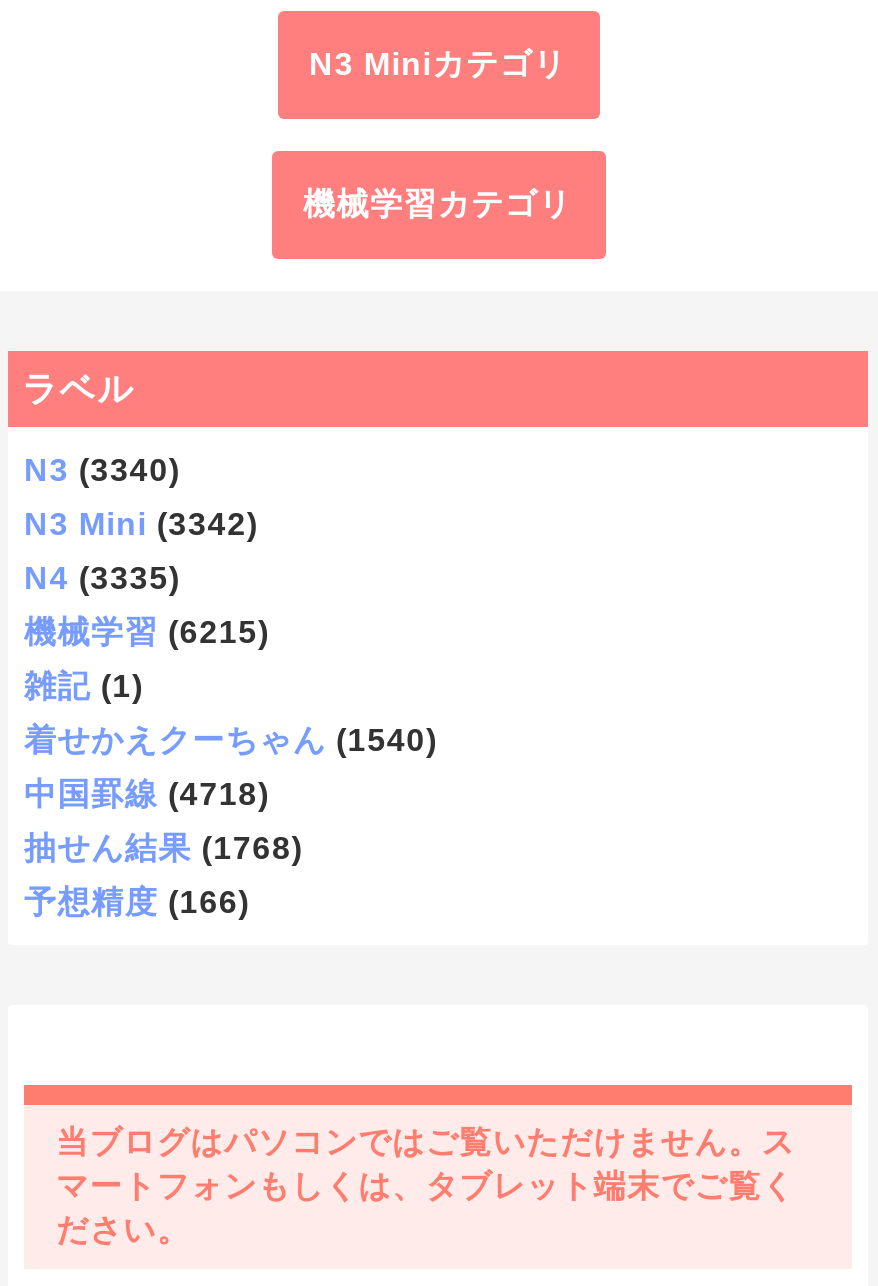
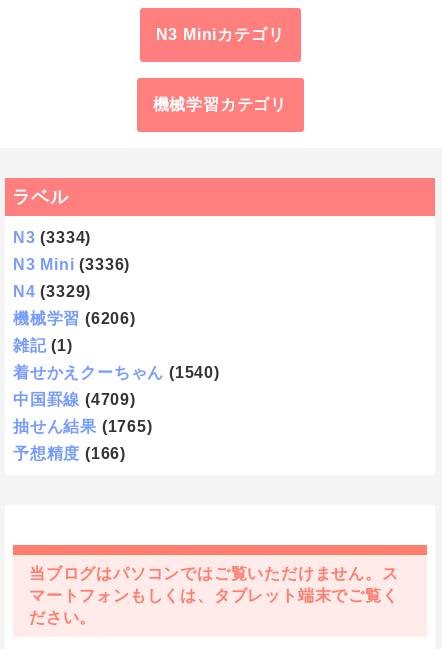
- N3 (3340)
+ N3 (3334)

- N3 Mini (3342)
+ N3 Mini (3336)

- N4 (3335)
+ N4 (3329)

- 機械学習 (6215)
+ 機械学習 (6206)

- 中国罫線 (4718)
+ 中国罫線 (4709)

- 抽せん結果 (1768)
+ 抽せん結果 (1765)
